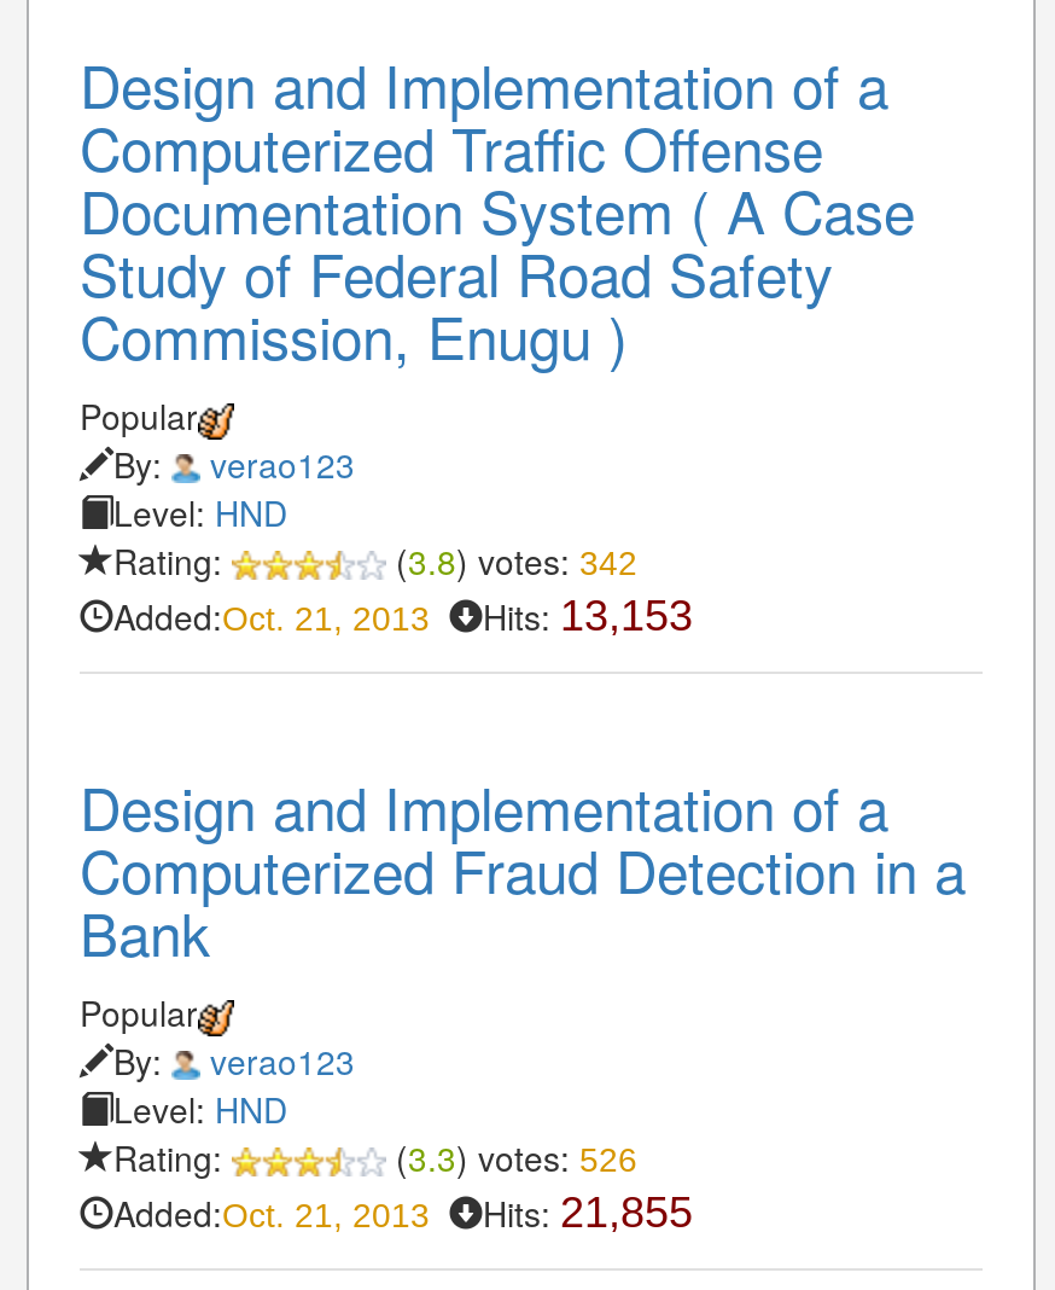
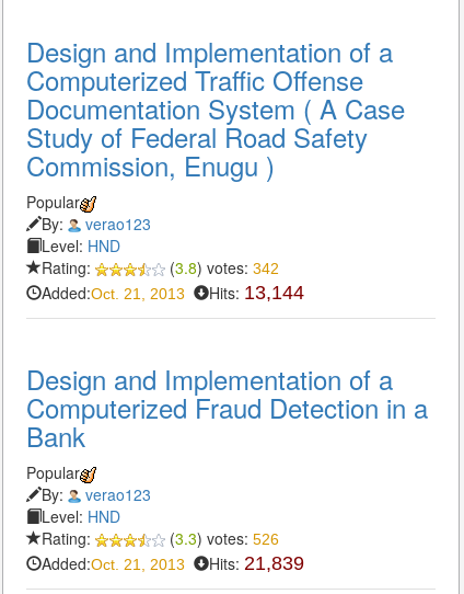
- Added:Oct. 21, 2013 Hits: 13,153
+ Added:Oct. 21, 2013 Hits: 13,144

- Added:Oct. 21, 2013 Hits: 21,855
+ Added:Oct. 21, 2013 Hits: 21,839
